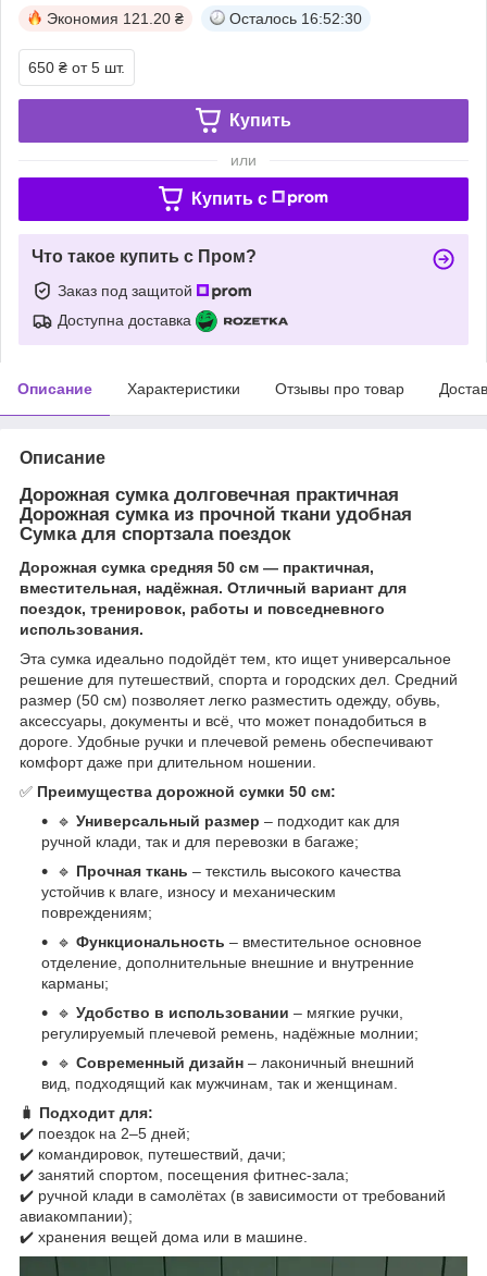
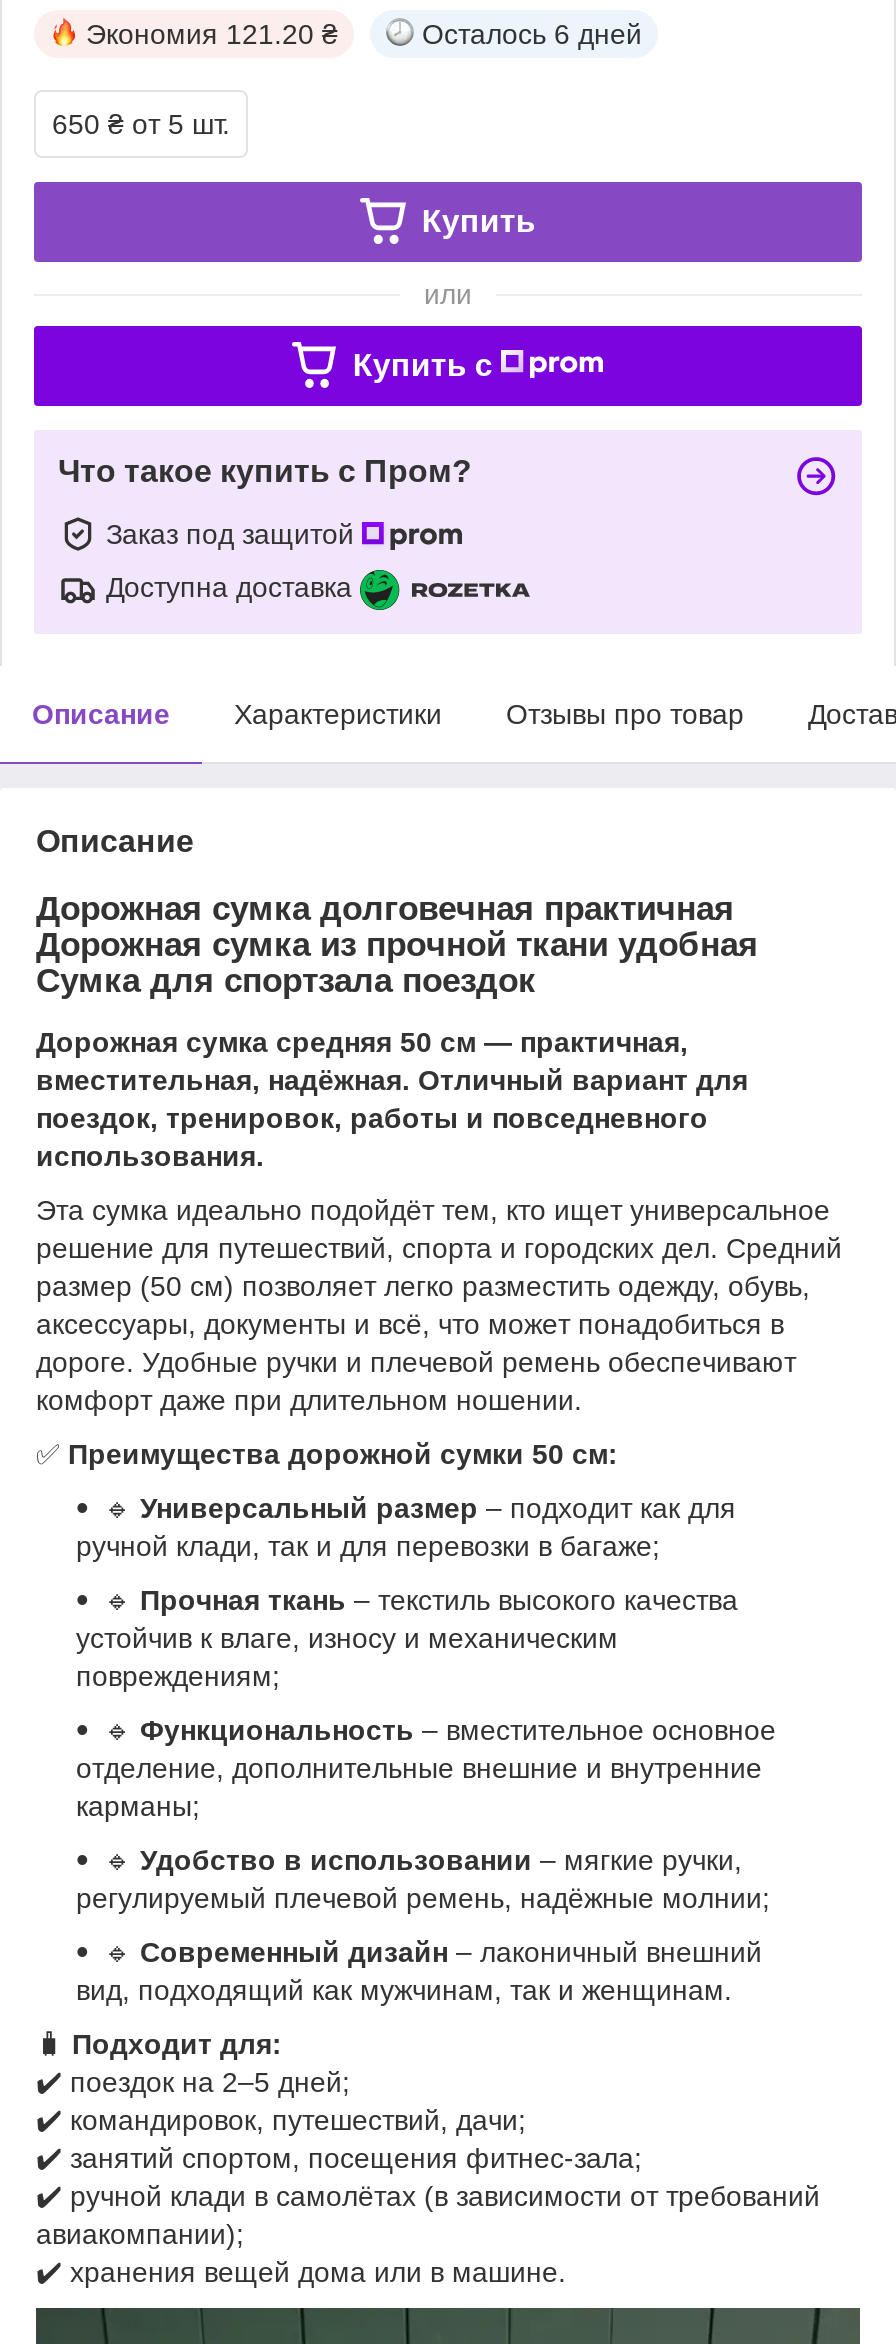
- Осталось 16:52:30
+ Осталось 6 дней
